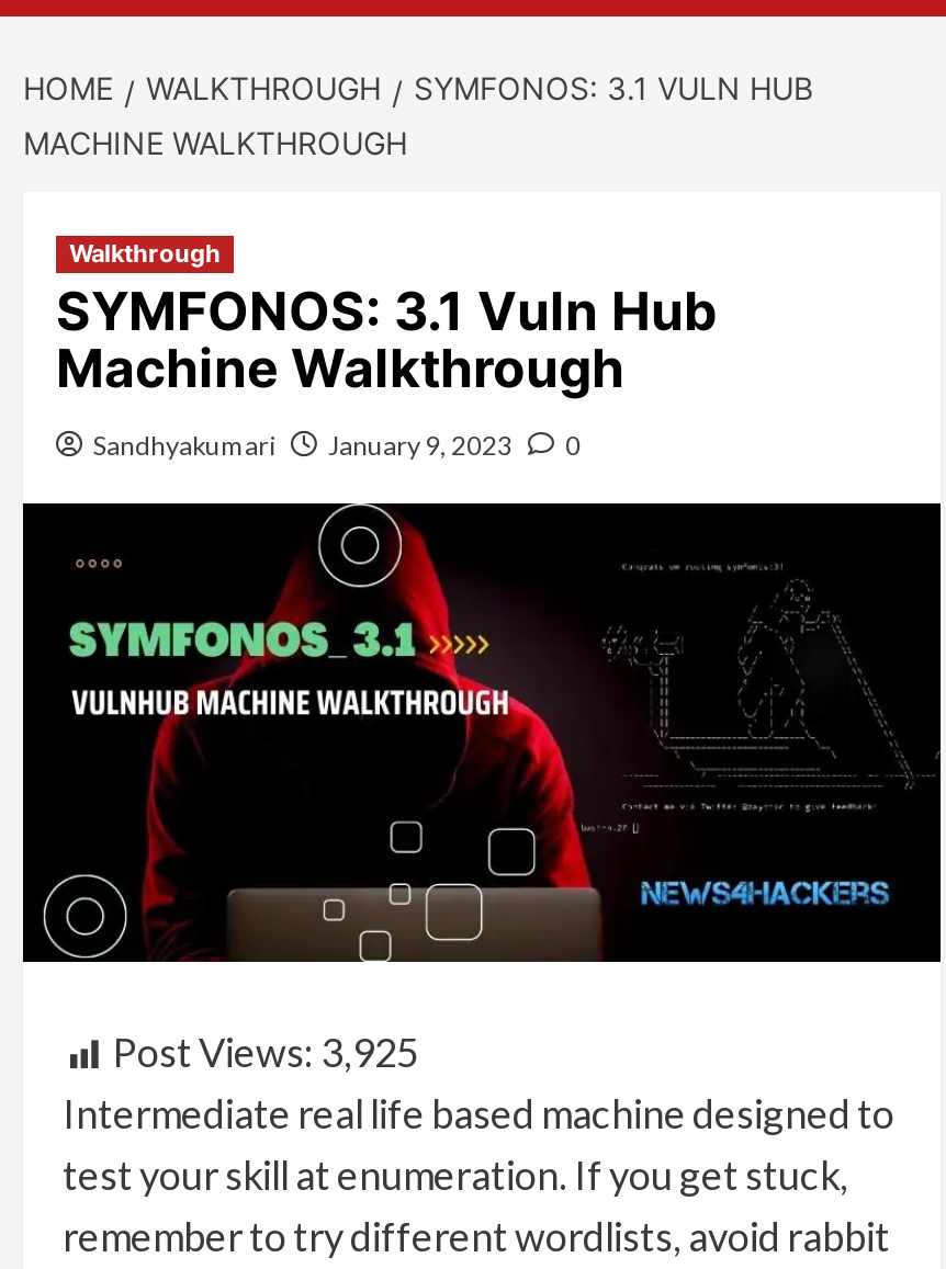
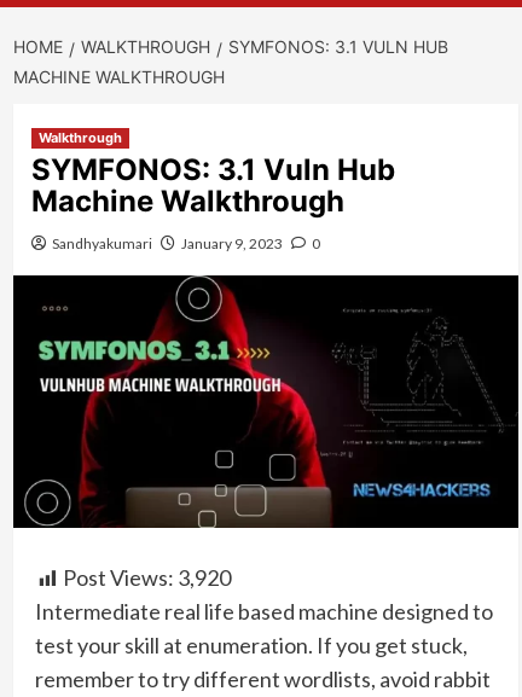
- Post Views: 3,925
+ Post Views: 3,920
